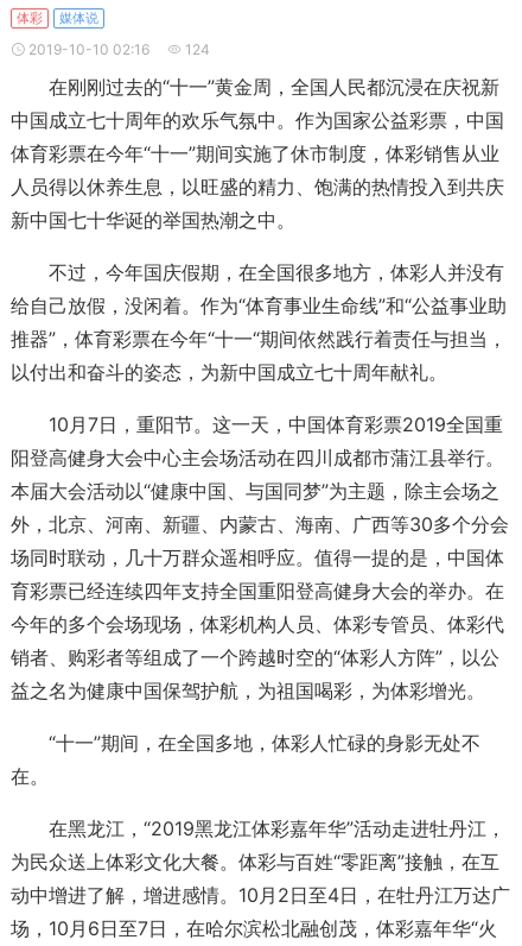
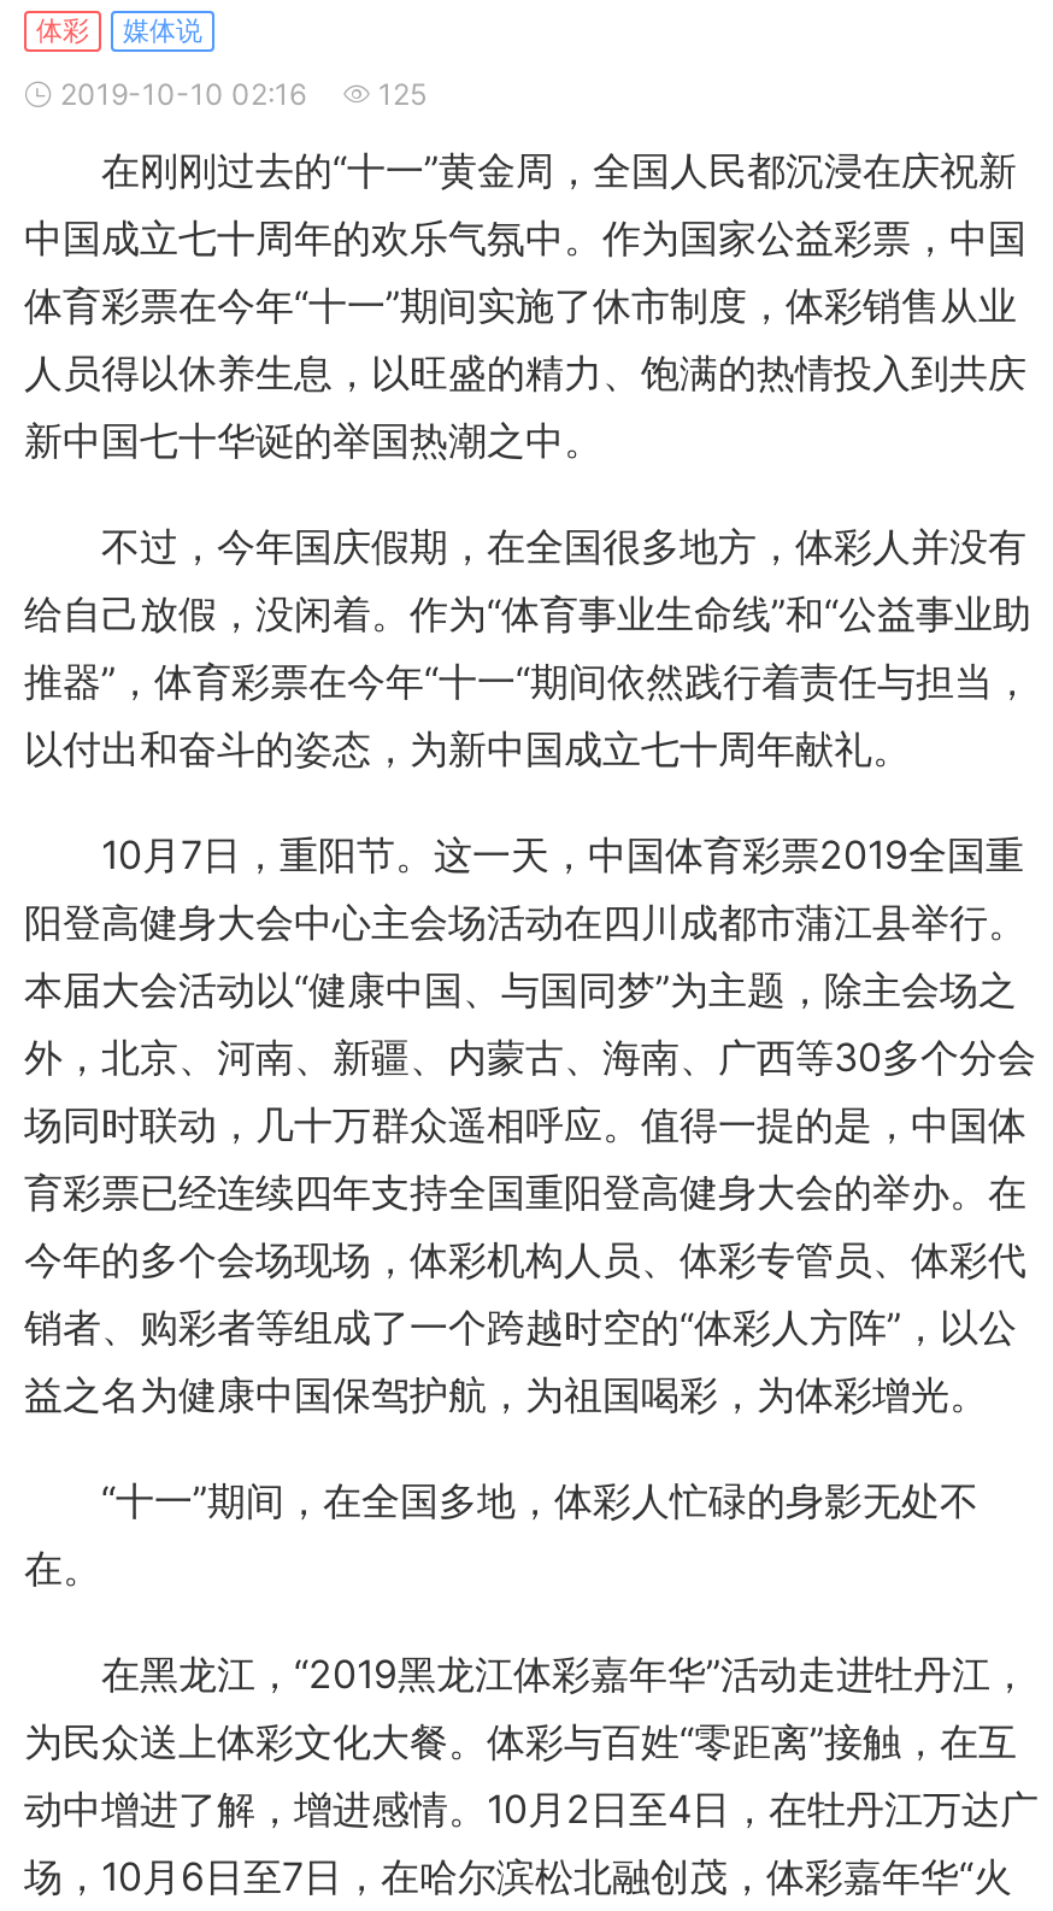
- 2019-10-10 02:16 124
+ 2019-10-10 02:16 125
